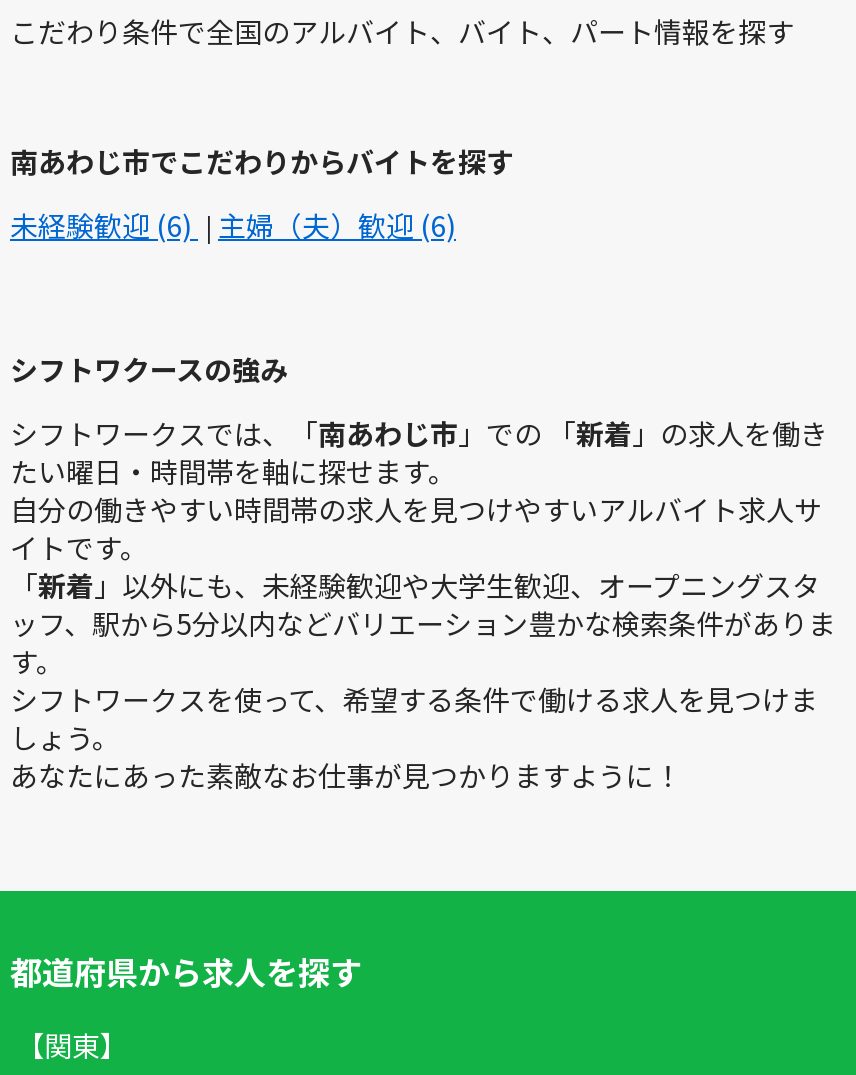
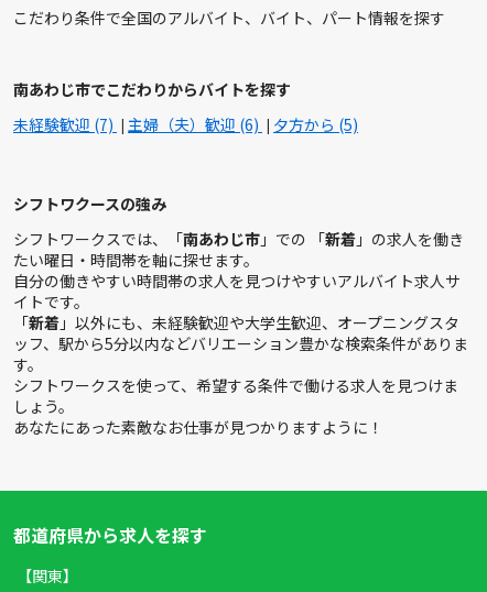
- 未経験歓迎 (6) 主婦（夫）歓迎 (6)
+ 未経験歓迎 (7) 主婦（夫）歓迎 (6) 夕方から (5)
